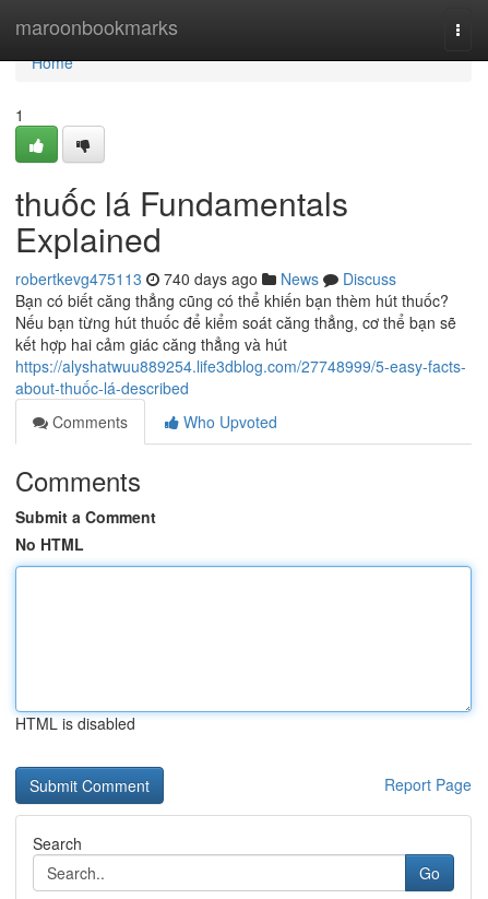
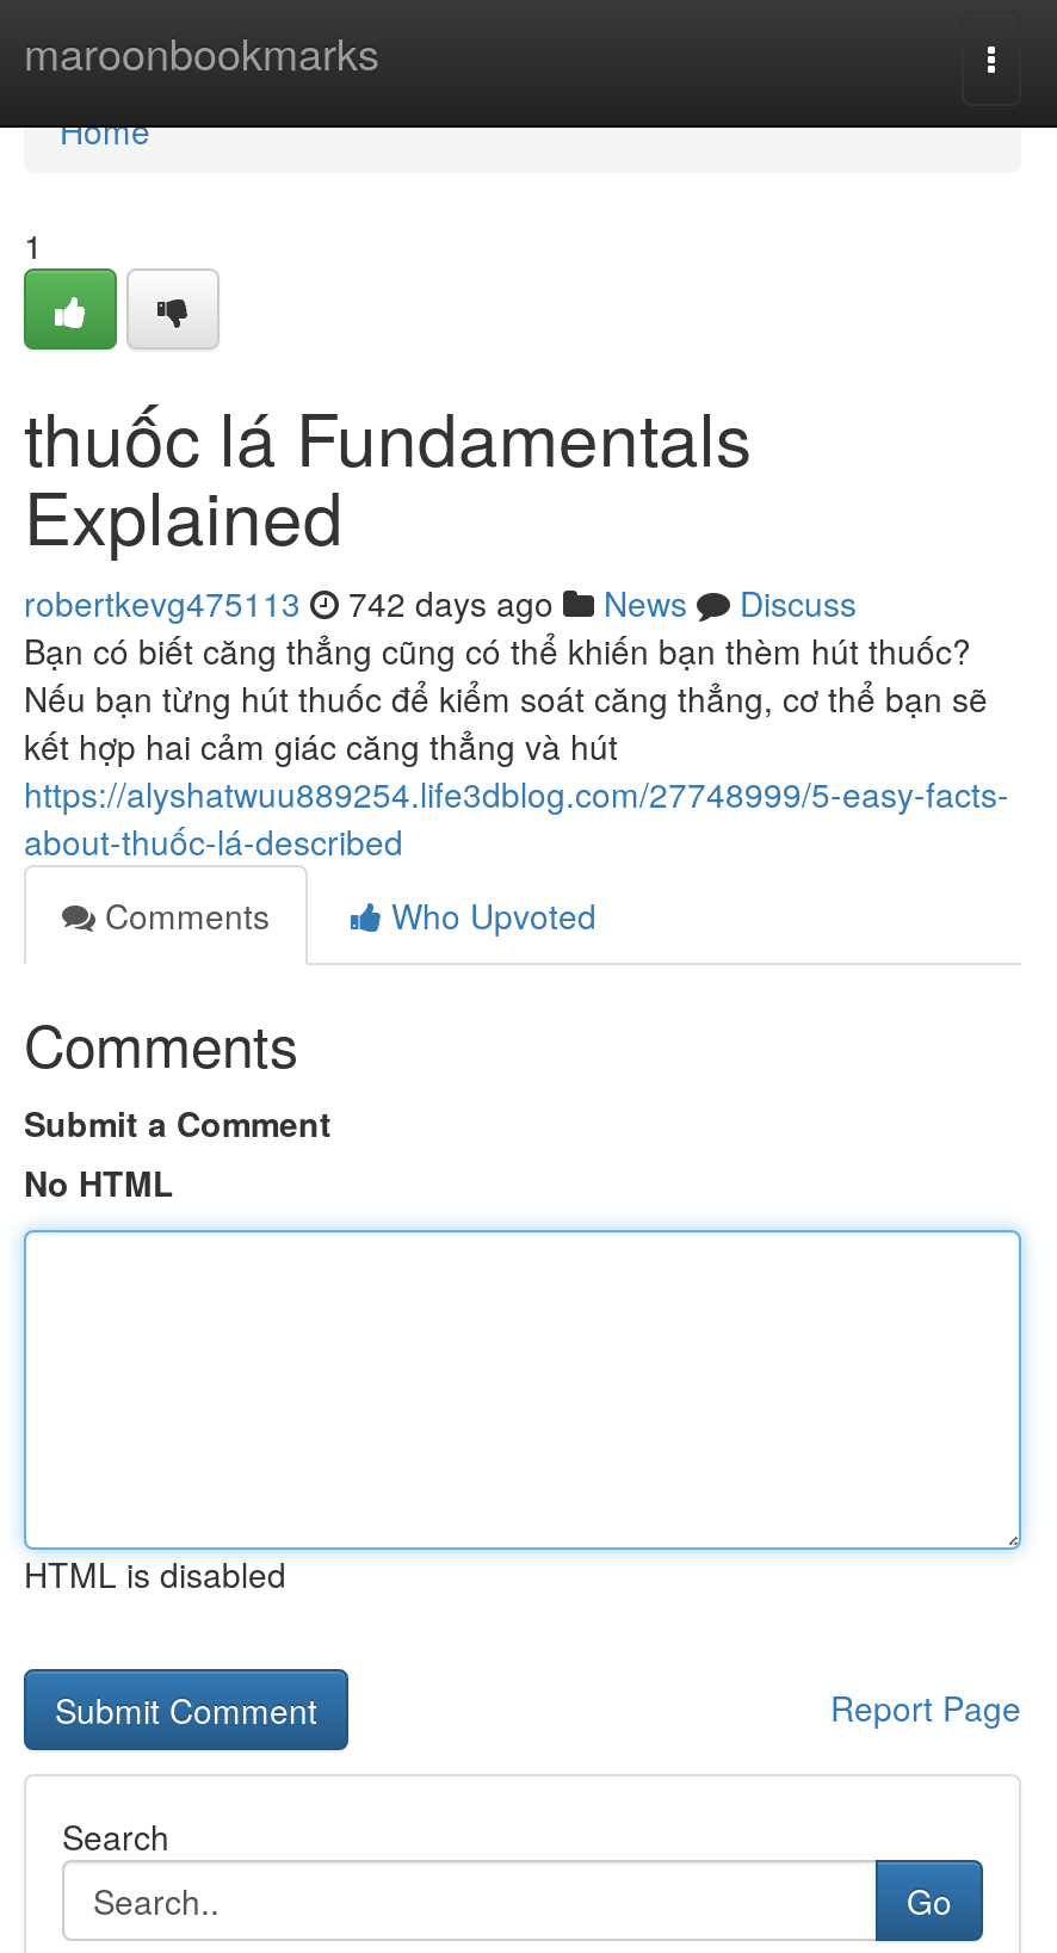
- robertkevg475113 740 days ago News Discuss
+ robertkevg475113 742 days ago News Discuss
